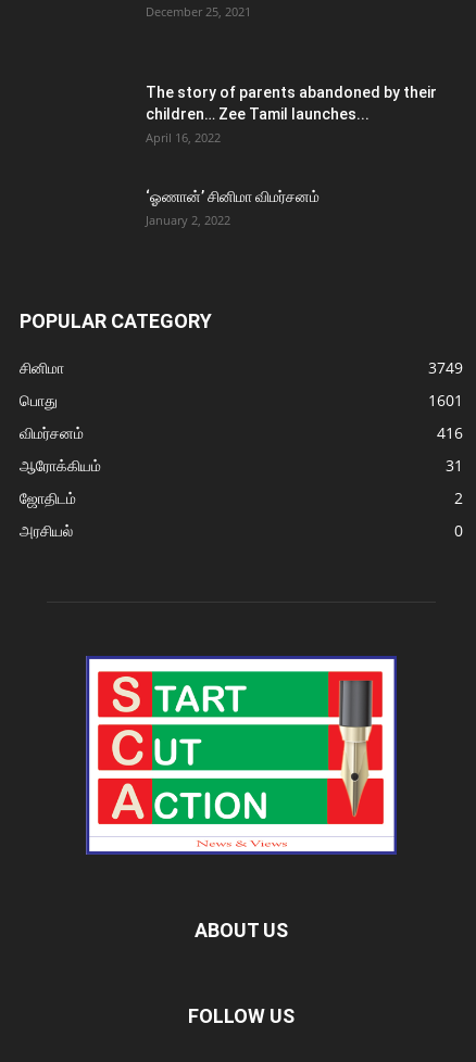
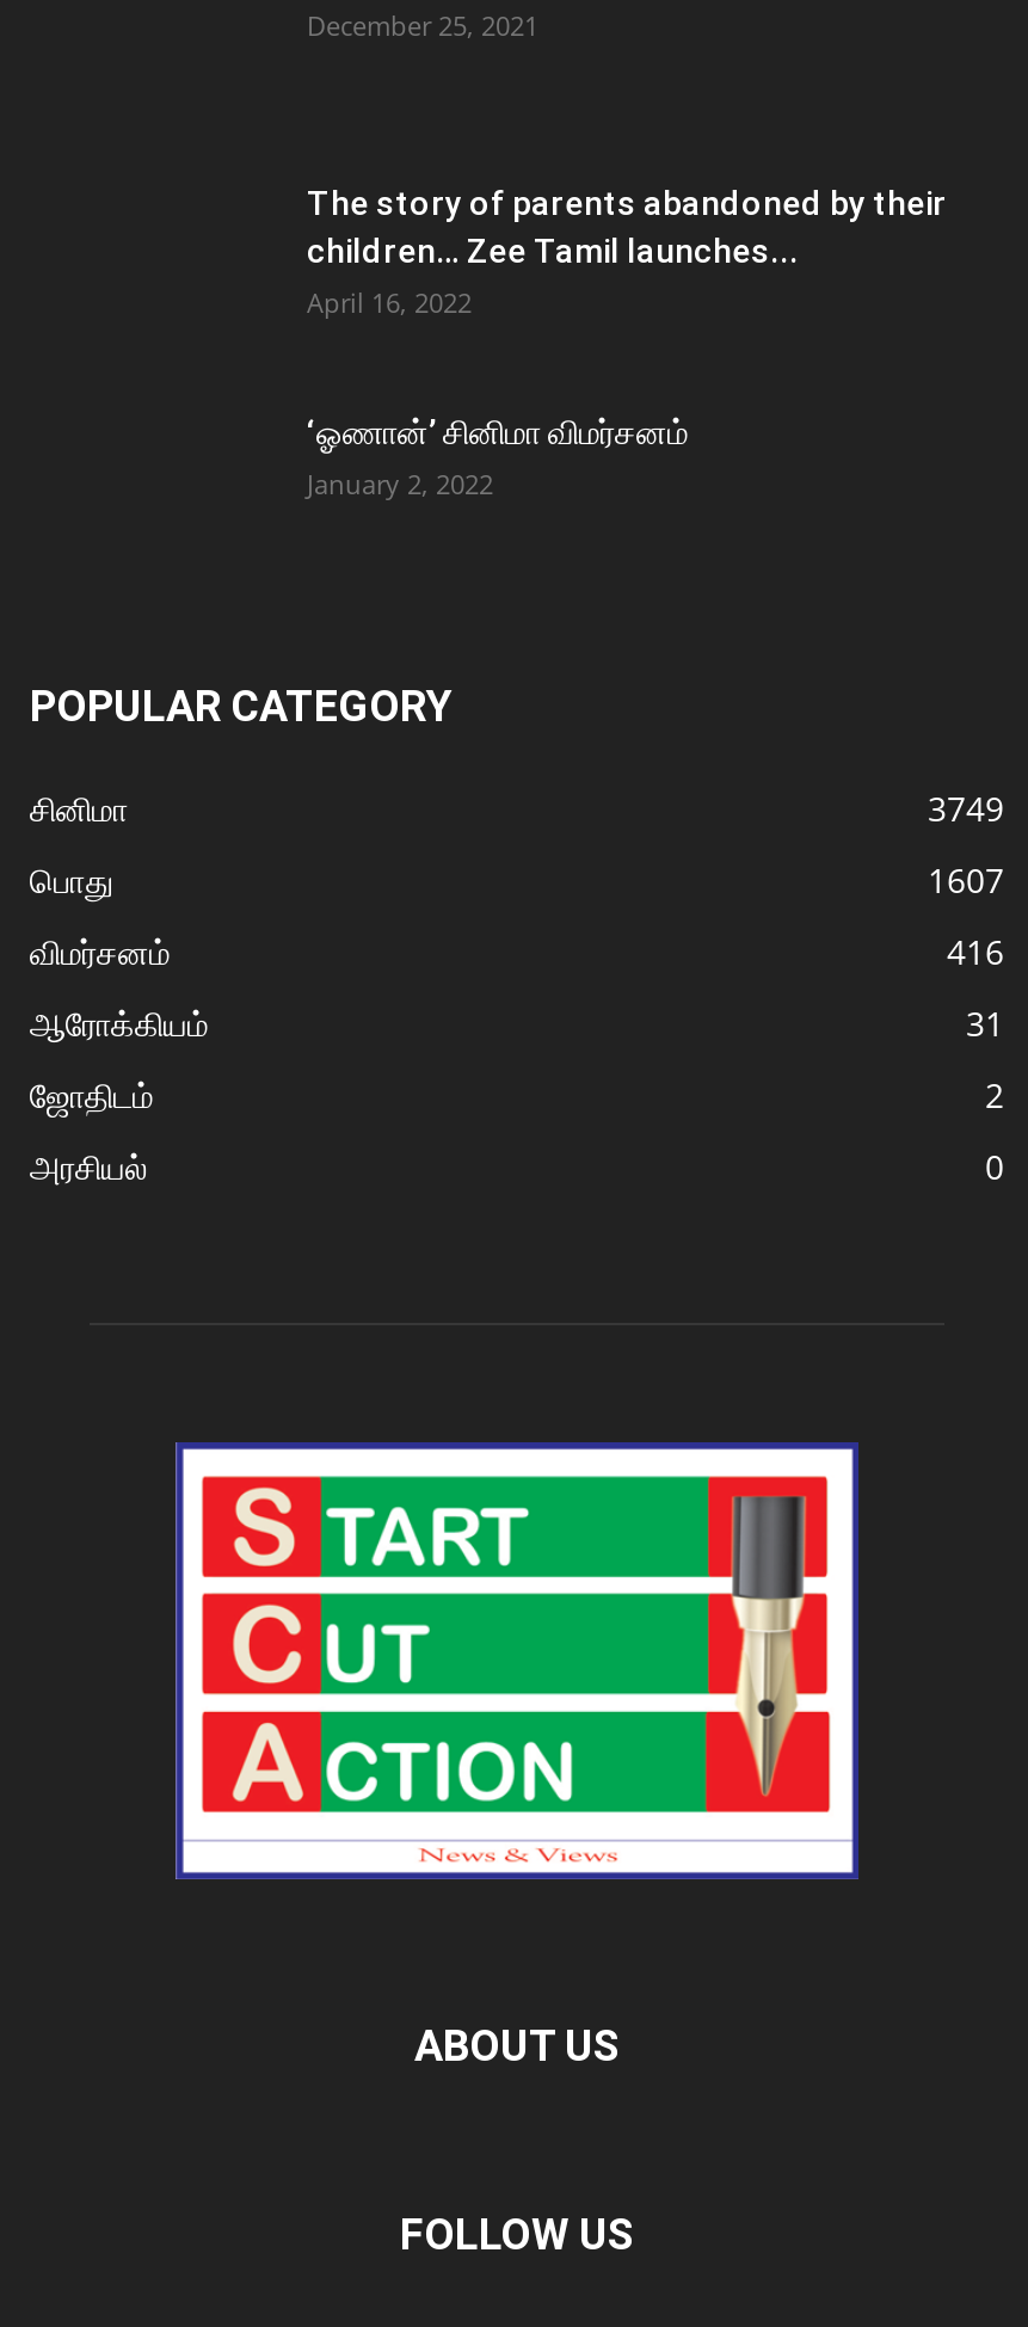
- 1601
+ 1607
